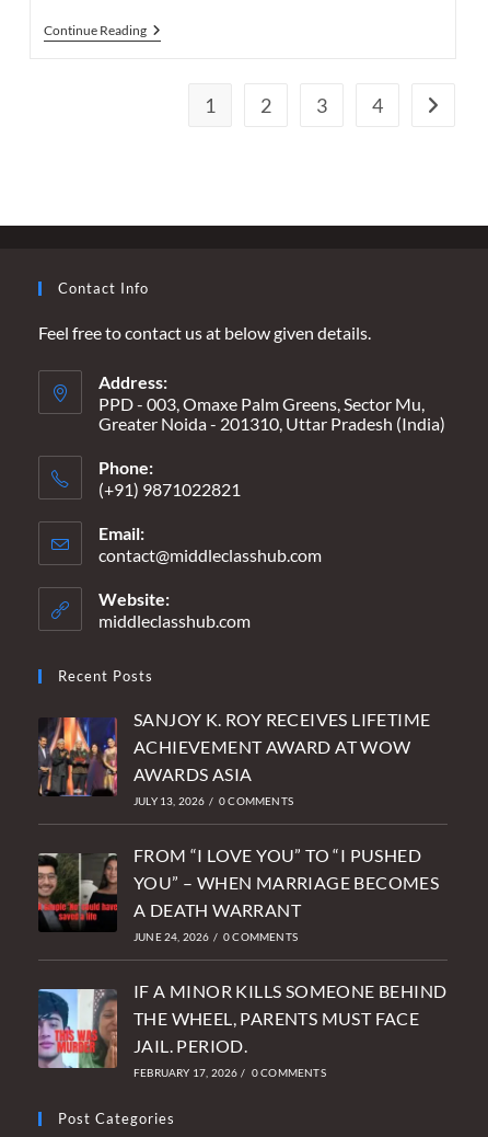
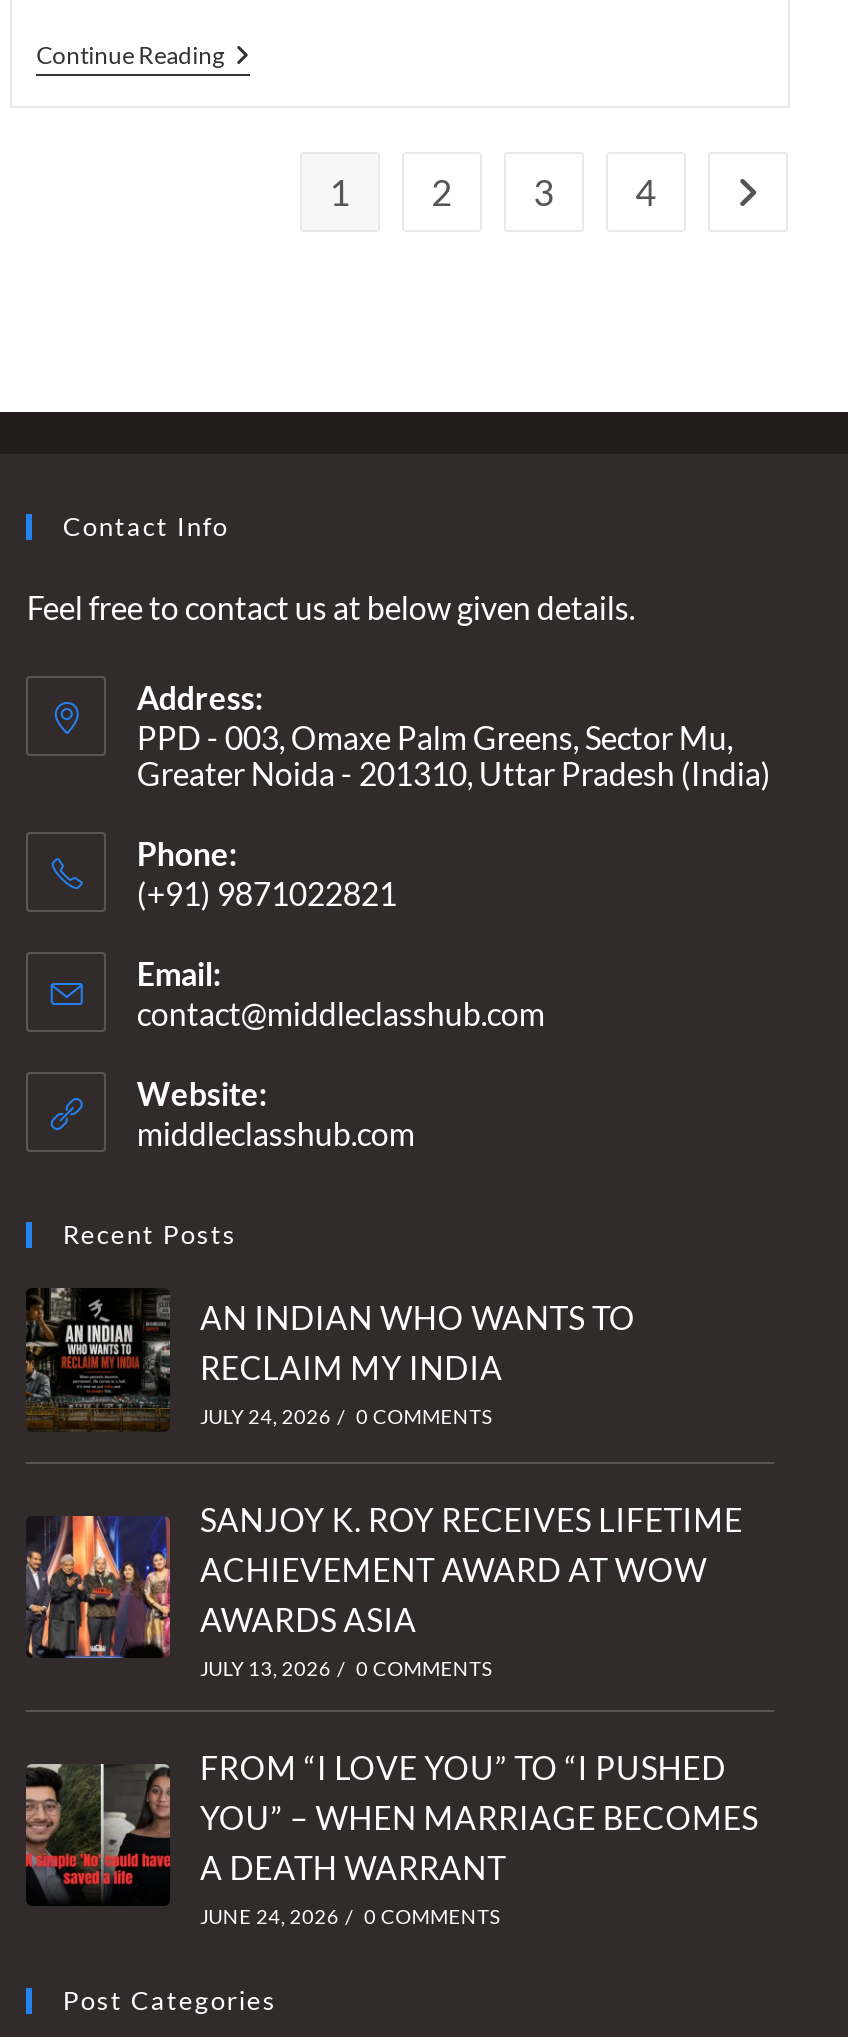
+ [image]
+ AN INDIAN WHO WANTS TO
+ RECLAIM MY INDIA
+ JULY 24, 2026 / 0 COMMENTS

moved down: [image] | SANJOY K. ROY RECEIVES LIFETIME | ACHIEVEMENT AWARD AT WOW | ... | A DEATH WARRANT | JUNE 24, 2026 / 0 COMMENTS

- [image]
- IF A MINOR KILLS SOMEONE BEHIND
- THE WHEEL, PARENTS MUST FACE
- JAIL. PERIOD.
- FEBRUARY 17, 2026 / 0 COMMENTS
